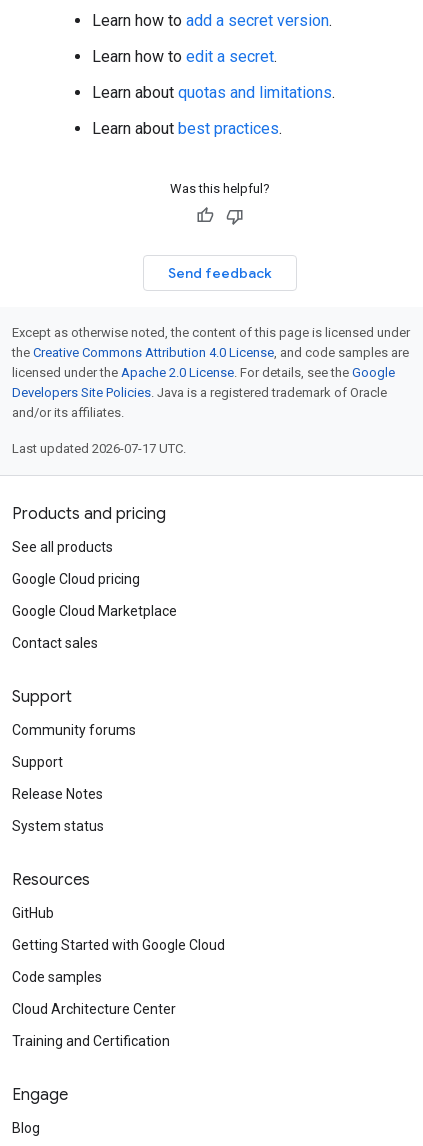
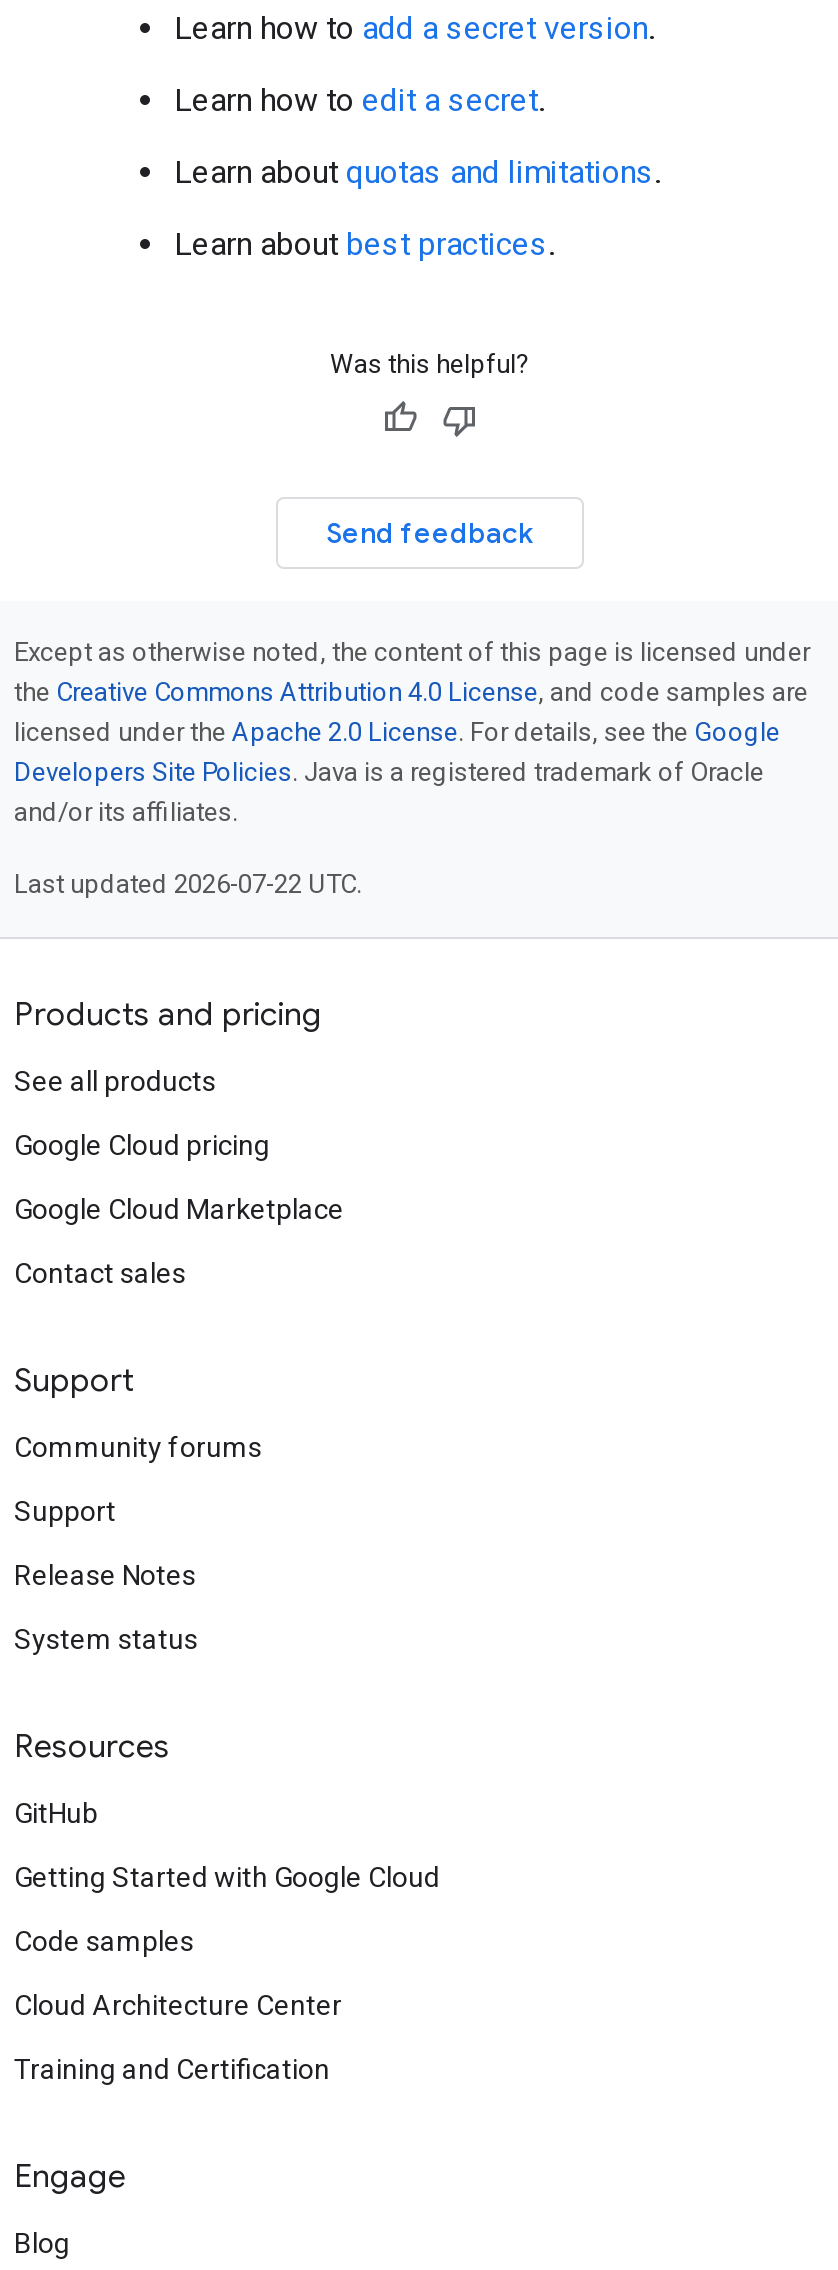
- Last updated 2026-07-17 UTC.
+ Last updated 2026-07-22 UTC.
